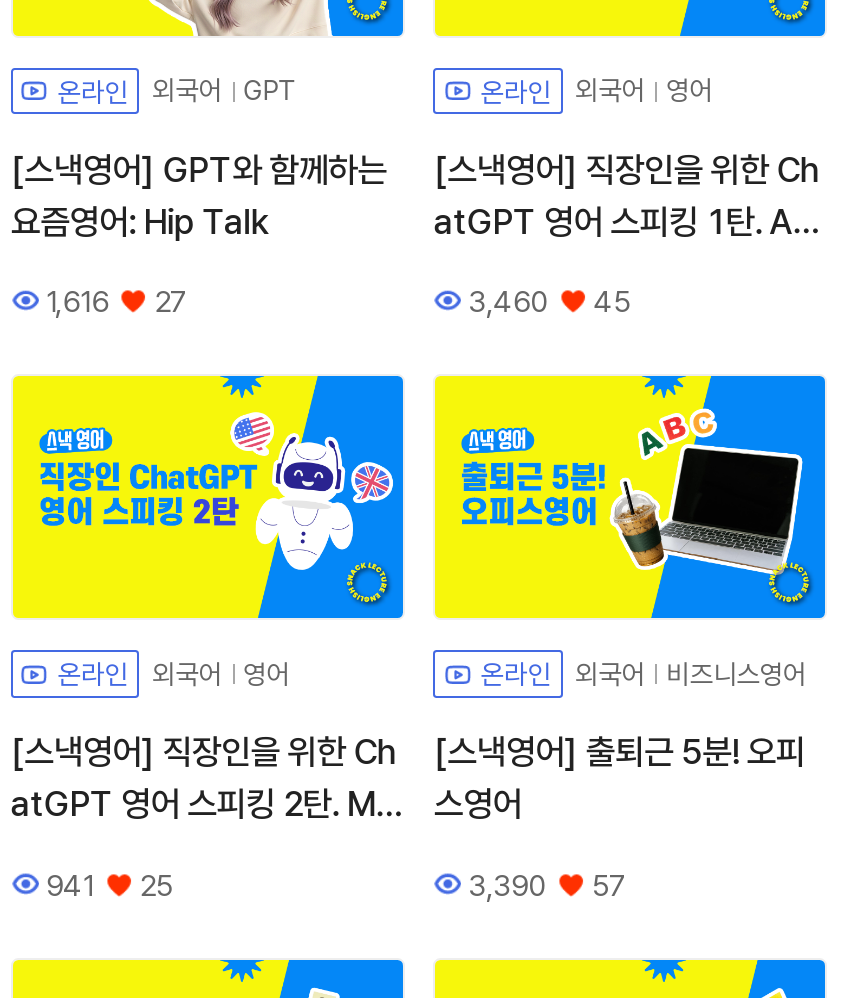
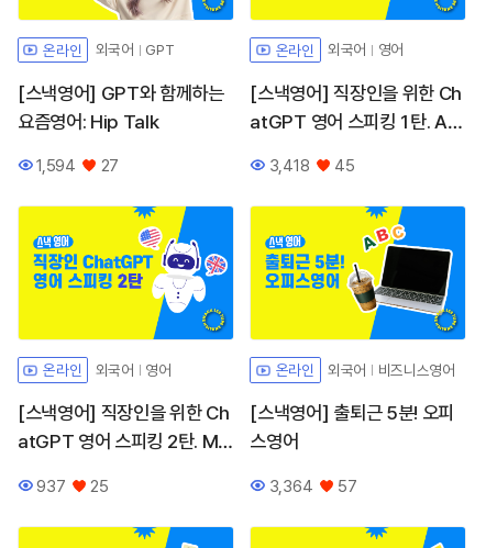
- 1,616 27
+ 1,594 27

- 3,460 45
+ 3,418 45

- 941 25
+ 937 25

- 3,390 57
+ 3,364 57
